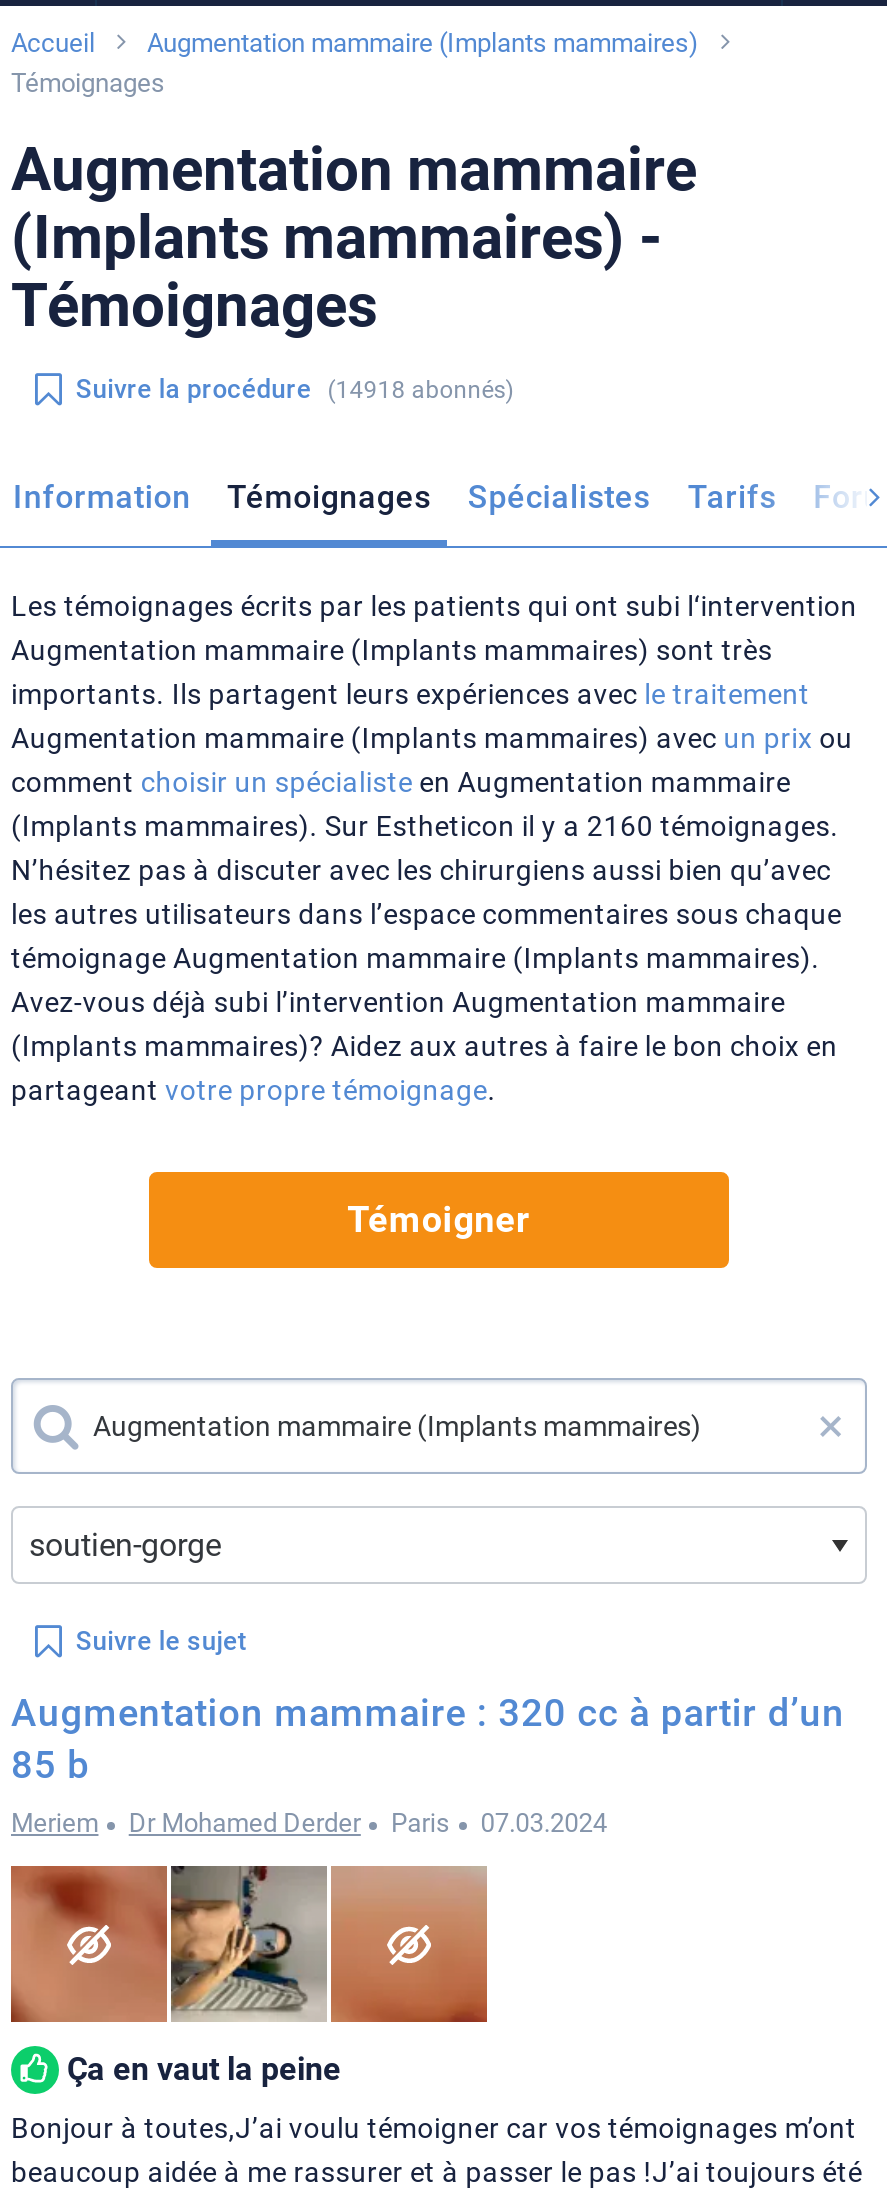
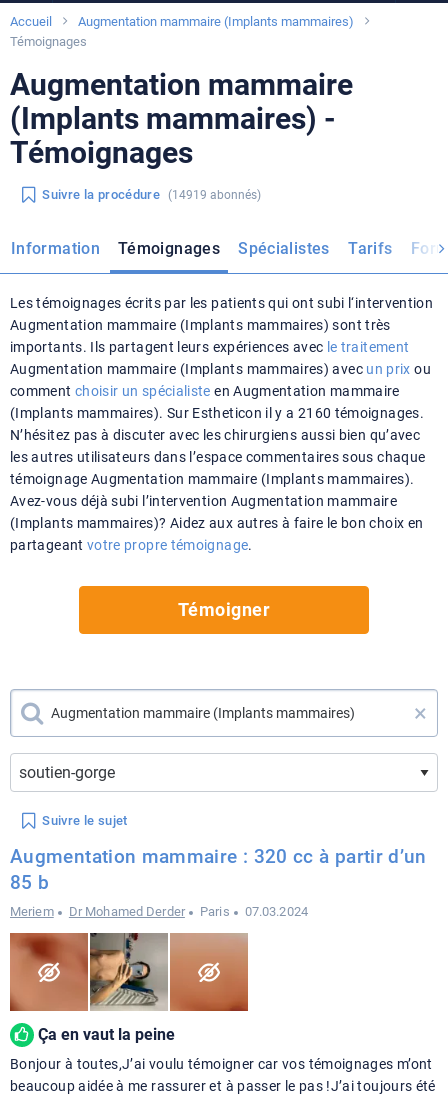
- Suivre la procédure (14918 abonnés)
+ Suivre la procédure (14919 abonnés)
